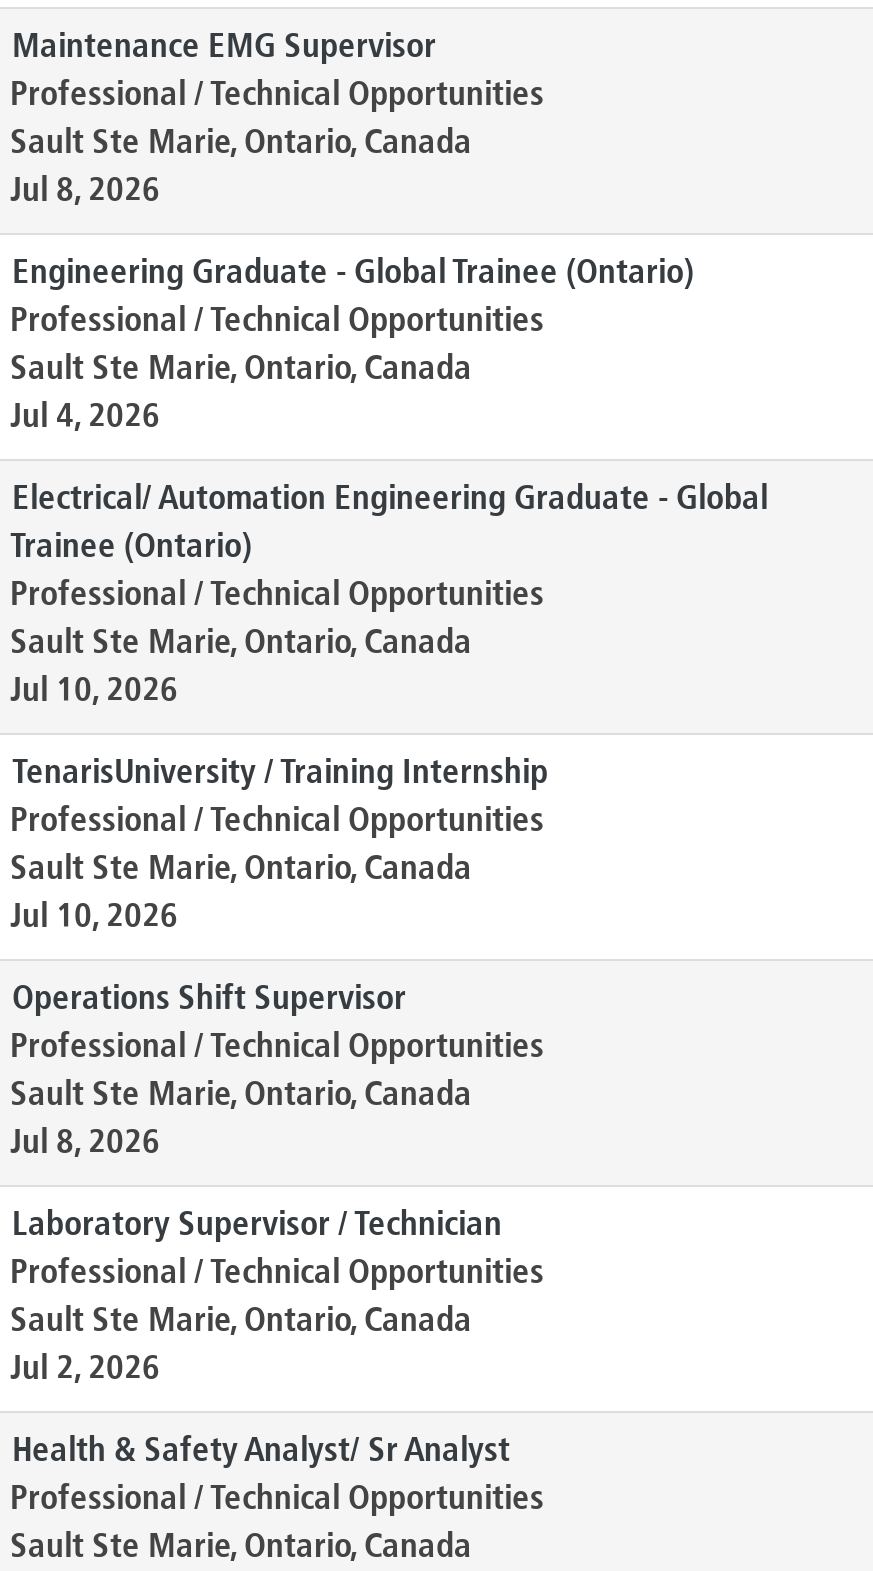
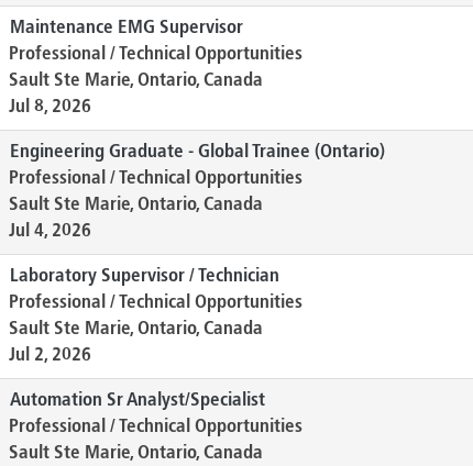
- Electrical/ Automation Engineering Graduate - Global
- Trainee (Ontario)
- Professional / Technical Opportunities
- Sault Ste Marie, Ontario, Canada
- Jul 10, 2026
- TenarisUniversity / Training Internship
- Professional / Technical Opportunities
- Sault Ste Marie, Ontario, Canada
- Jul 10, 2026
- Operations Shift Supervisor
- Professional / Technical Opportunities
- Sault Ste Marie, Ontario, Canada
- Jul 8, 2026

- Health & Safety Analyst/ Sr Analyst
+ Automation Sr Analyst/Specialist
